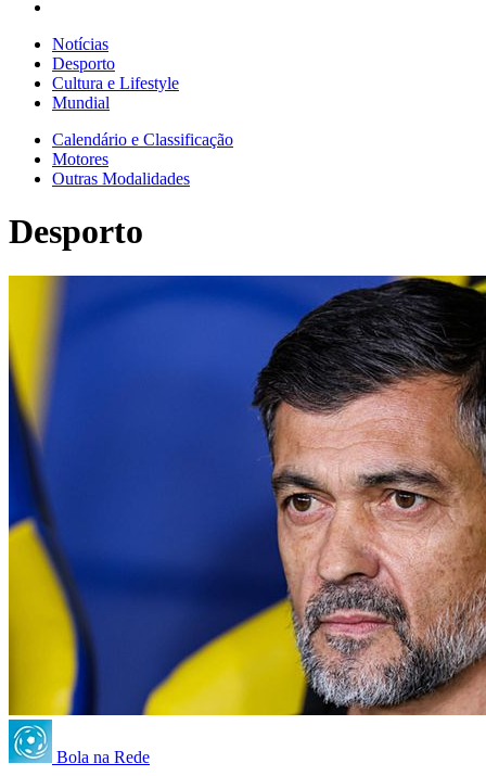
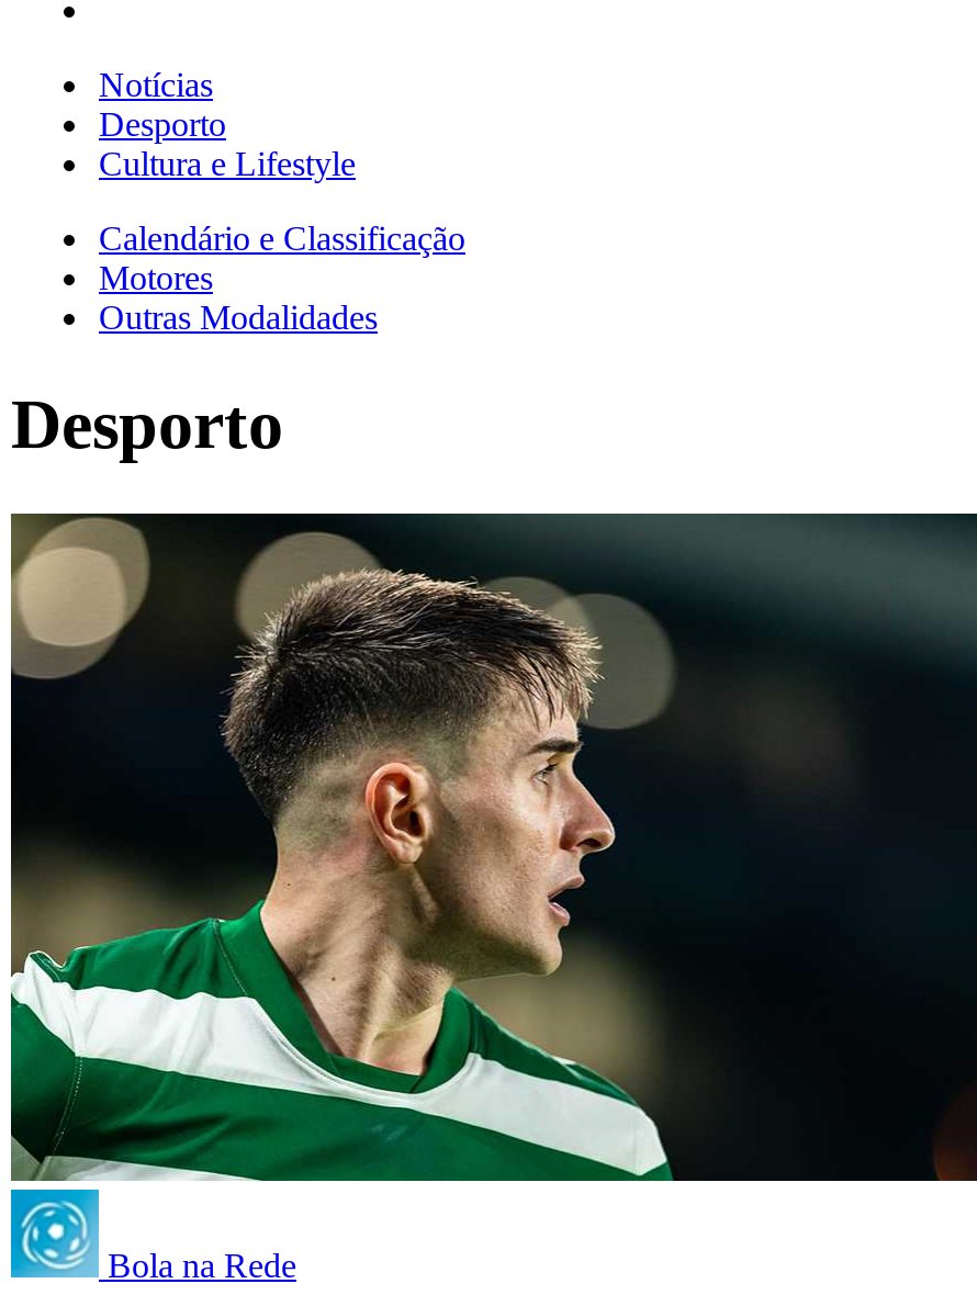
- Mundial

- [image]
+ [image]
